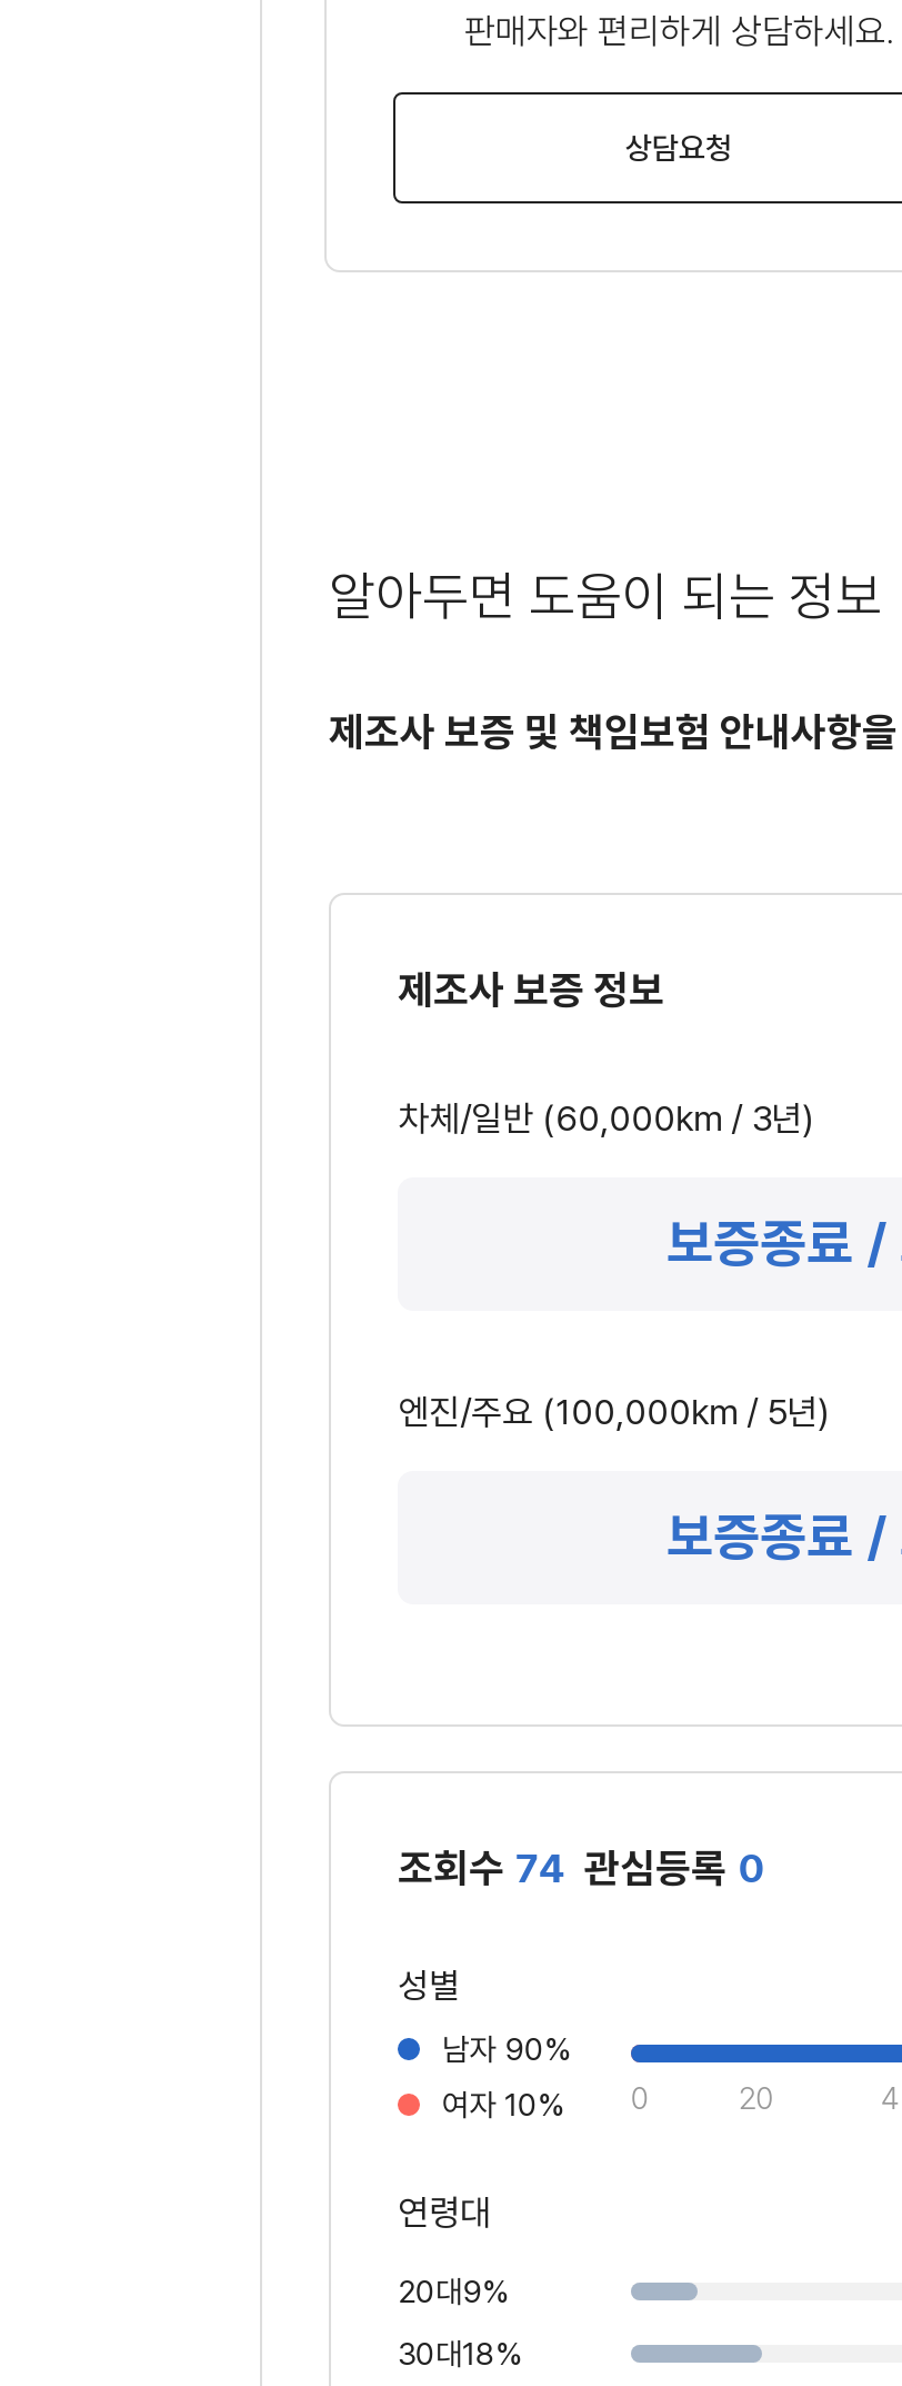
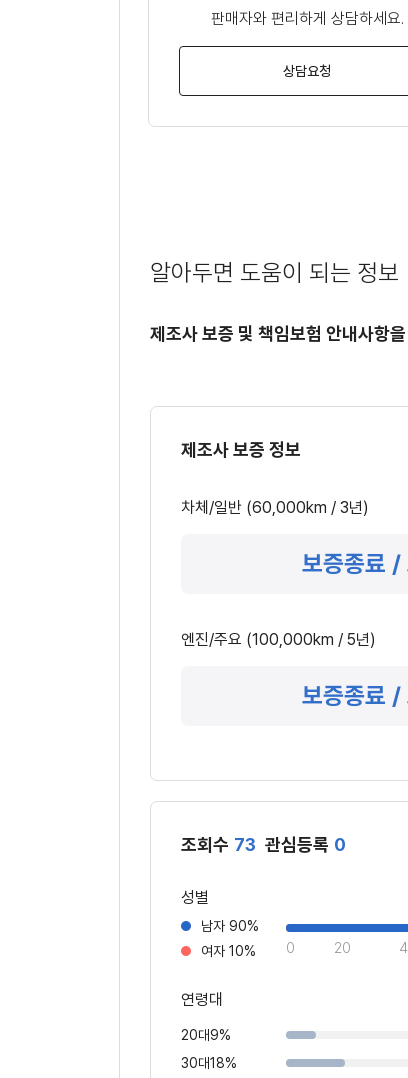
- 조회수 74 관심등록 0
+ 조회수 73 관심등록 0
